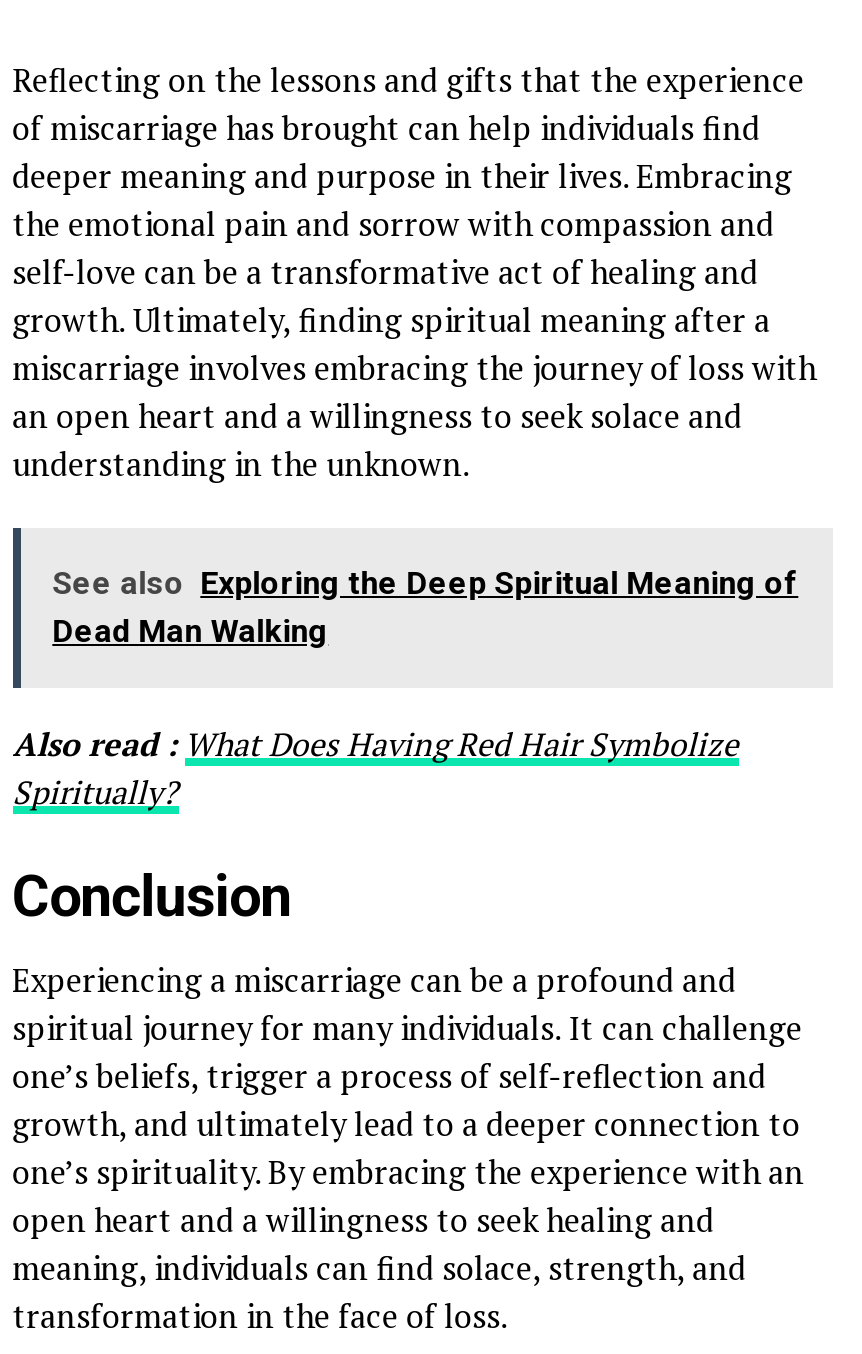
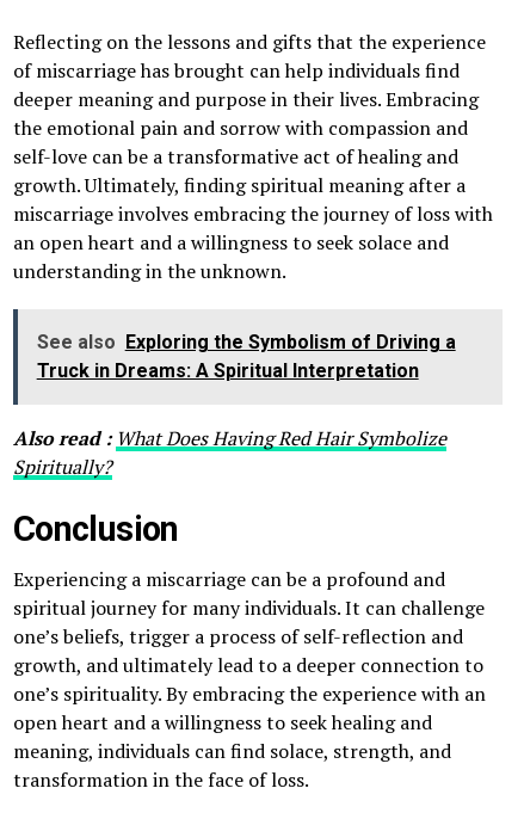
- See also Exploring the Deep Spiritual Meaning of
- Dead Man Walking
+ See also Exploring the Symbolism of Driving a
+ Truck in Dreams: A Spiritual Interpretation
